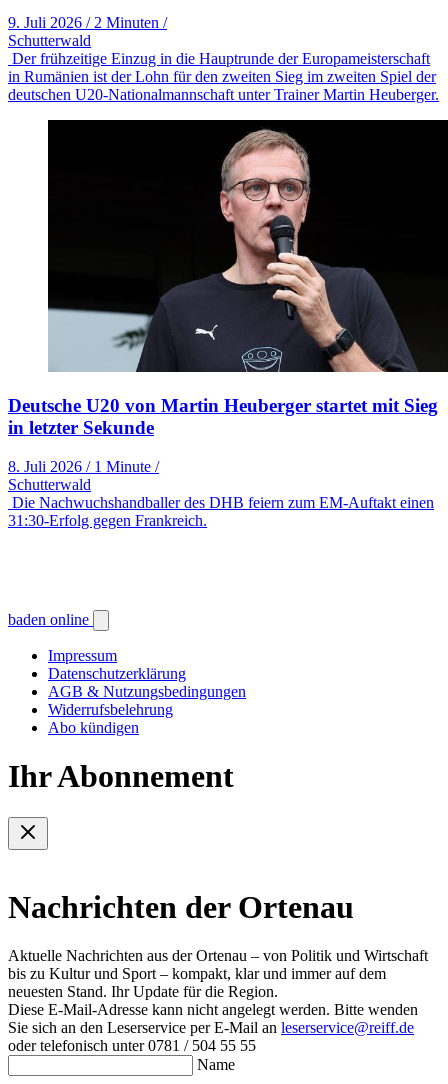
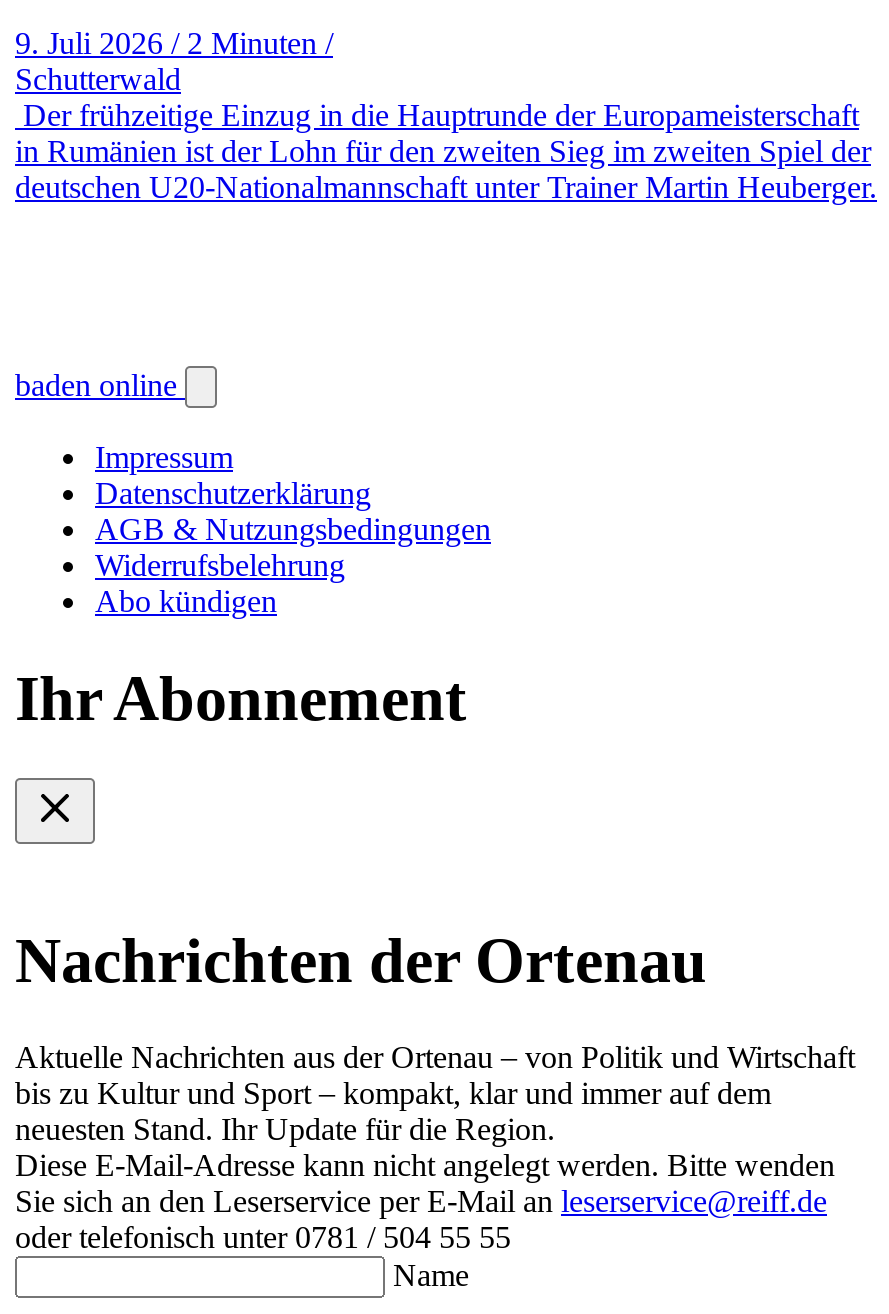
- [image]
- Deutsche U20 von Martin Heuberger startet mit Sieg
- in letzter Sekunde
- 8. Juli 2026 / 1 Minute /
- Schutterwald
- Die Nachwuchshandballer des DHB feiern zum EM-Auftakt einen
- 31:30-Erfolg gegen Frankreich.
